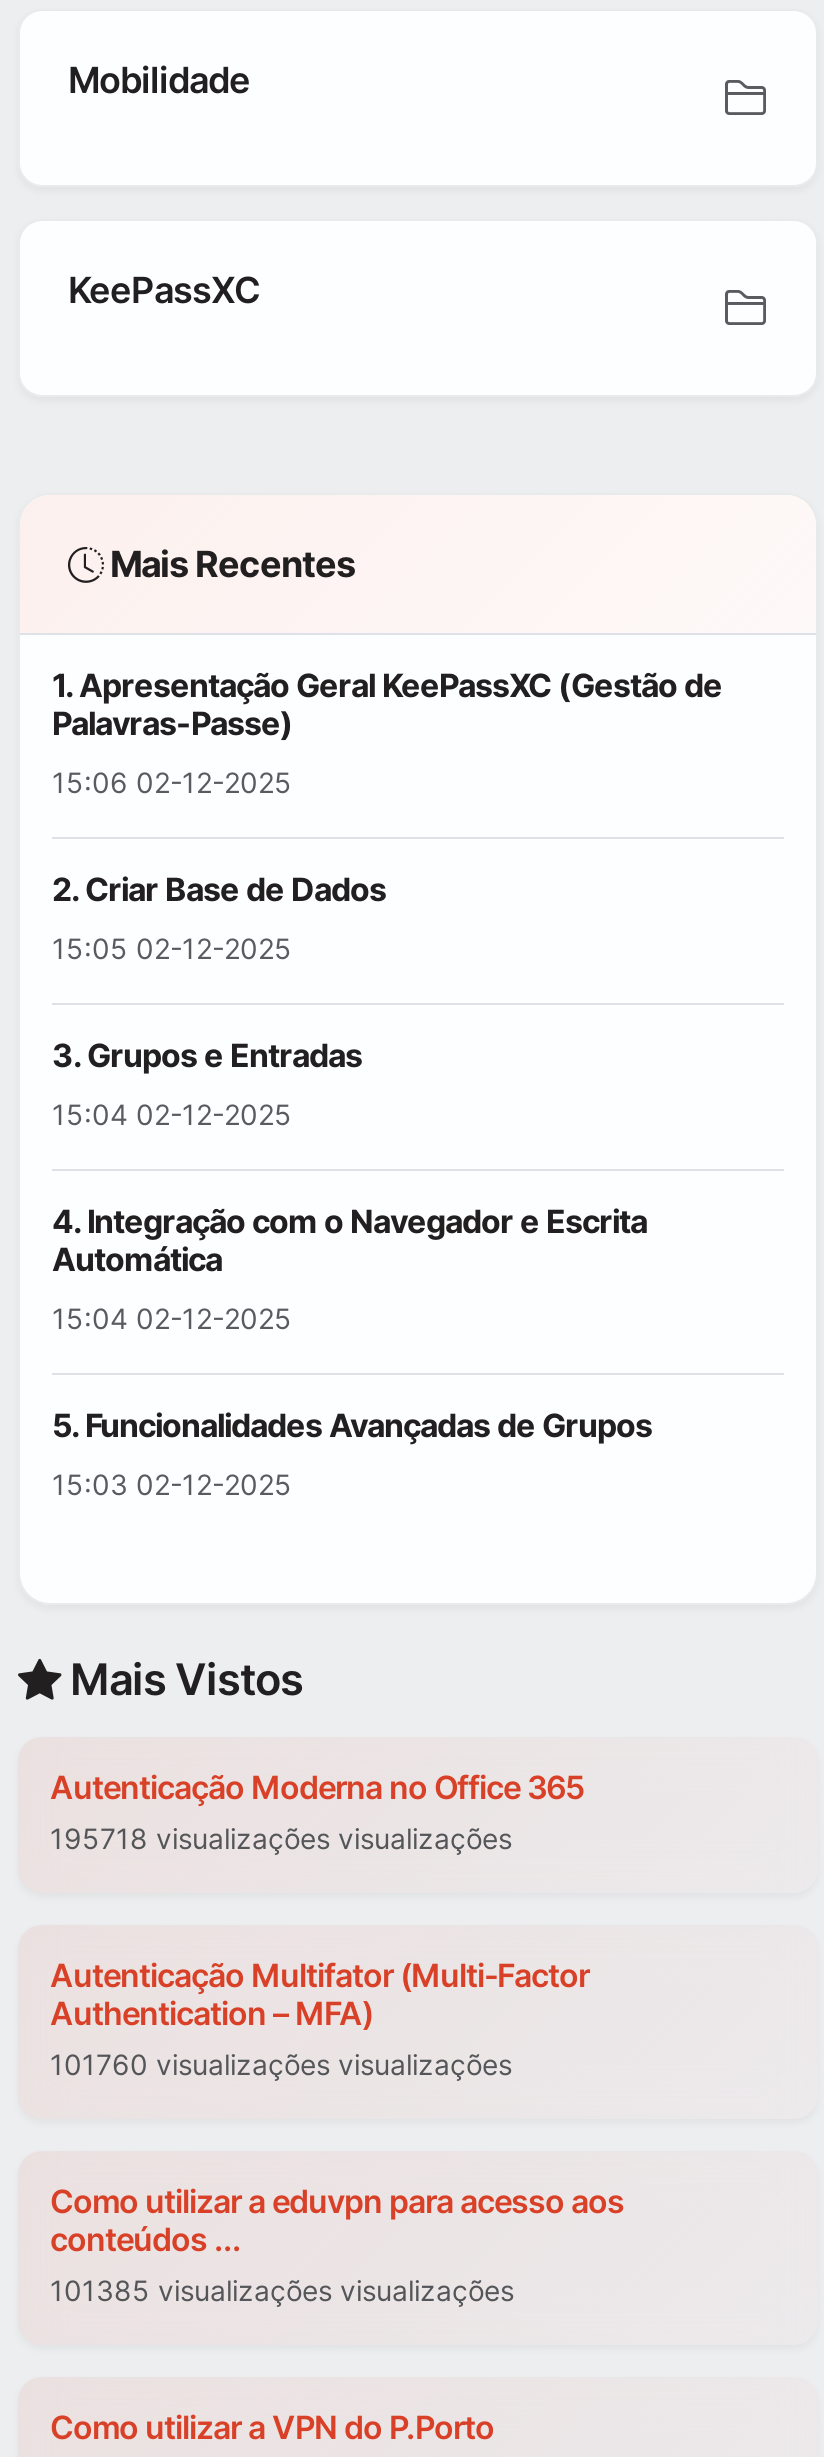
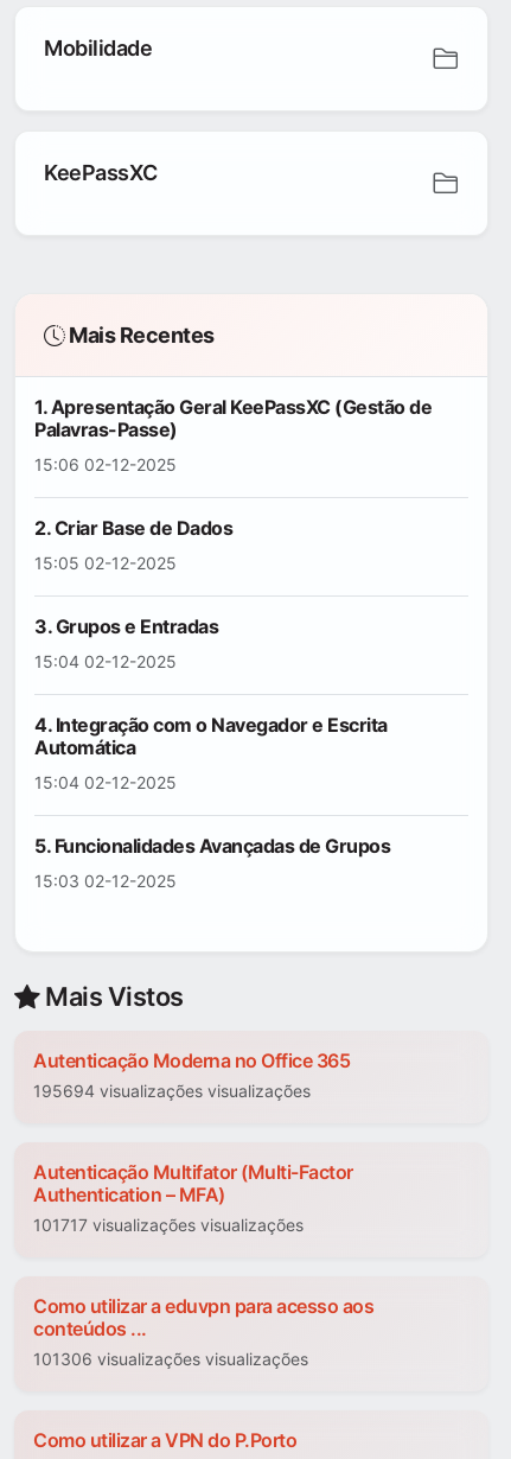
- 195718 visualizações visualizações
+ 195694 visualizações visualizações

- 101760 visualizações visualizações
+ 101717 visualizações visualizações

- 101385 visualizações visualizações
+ 101306 visualizações visualizações
